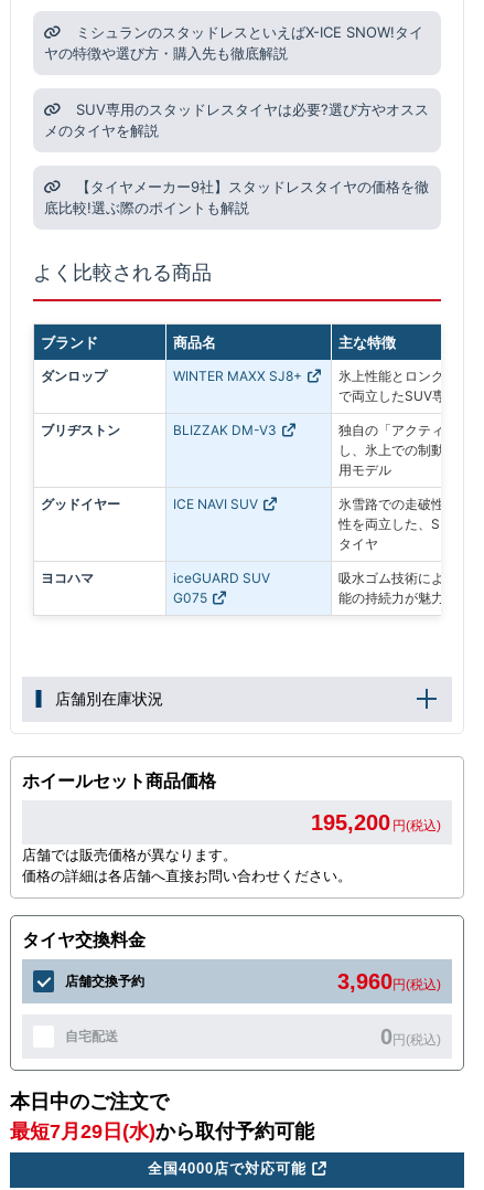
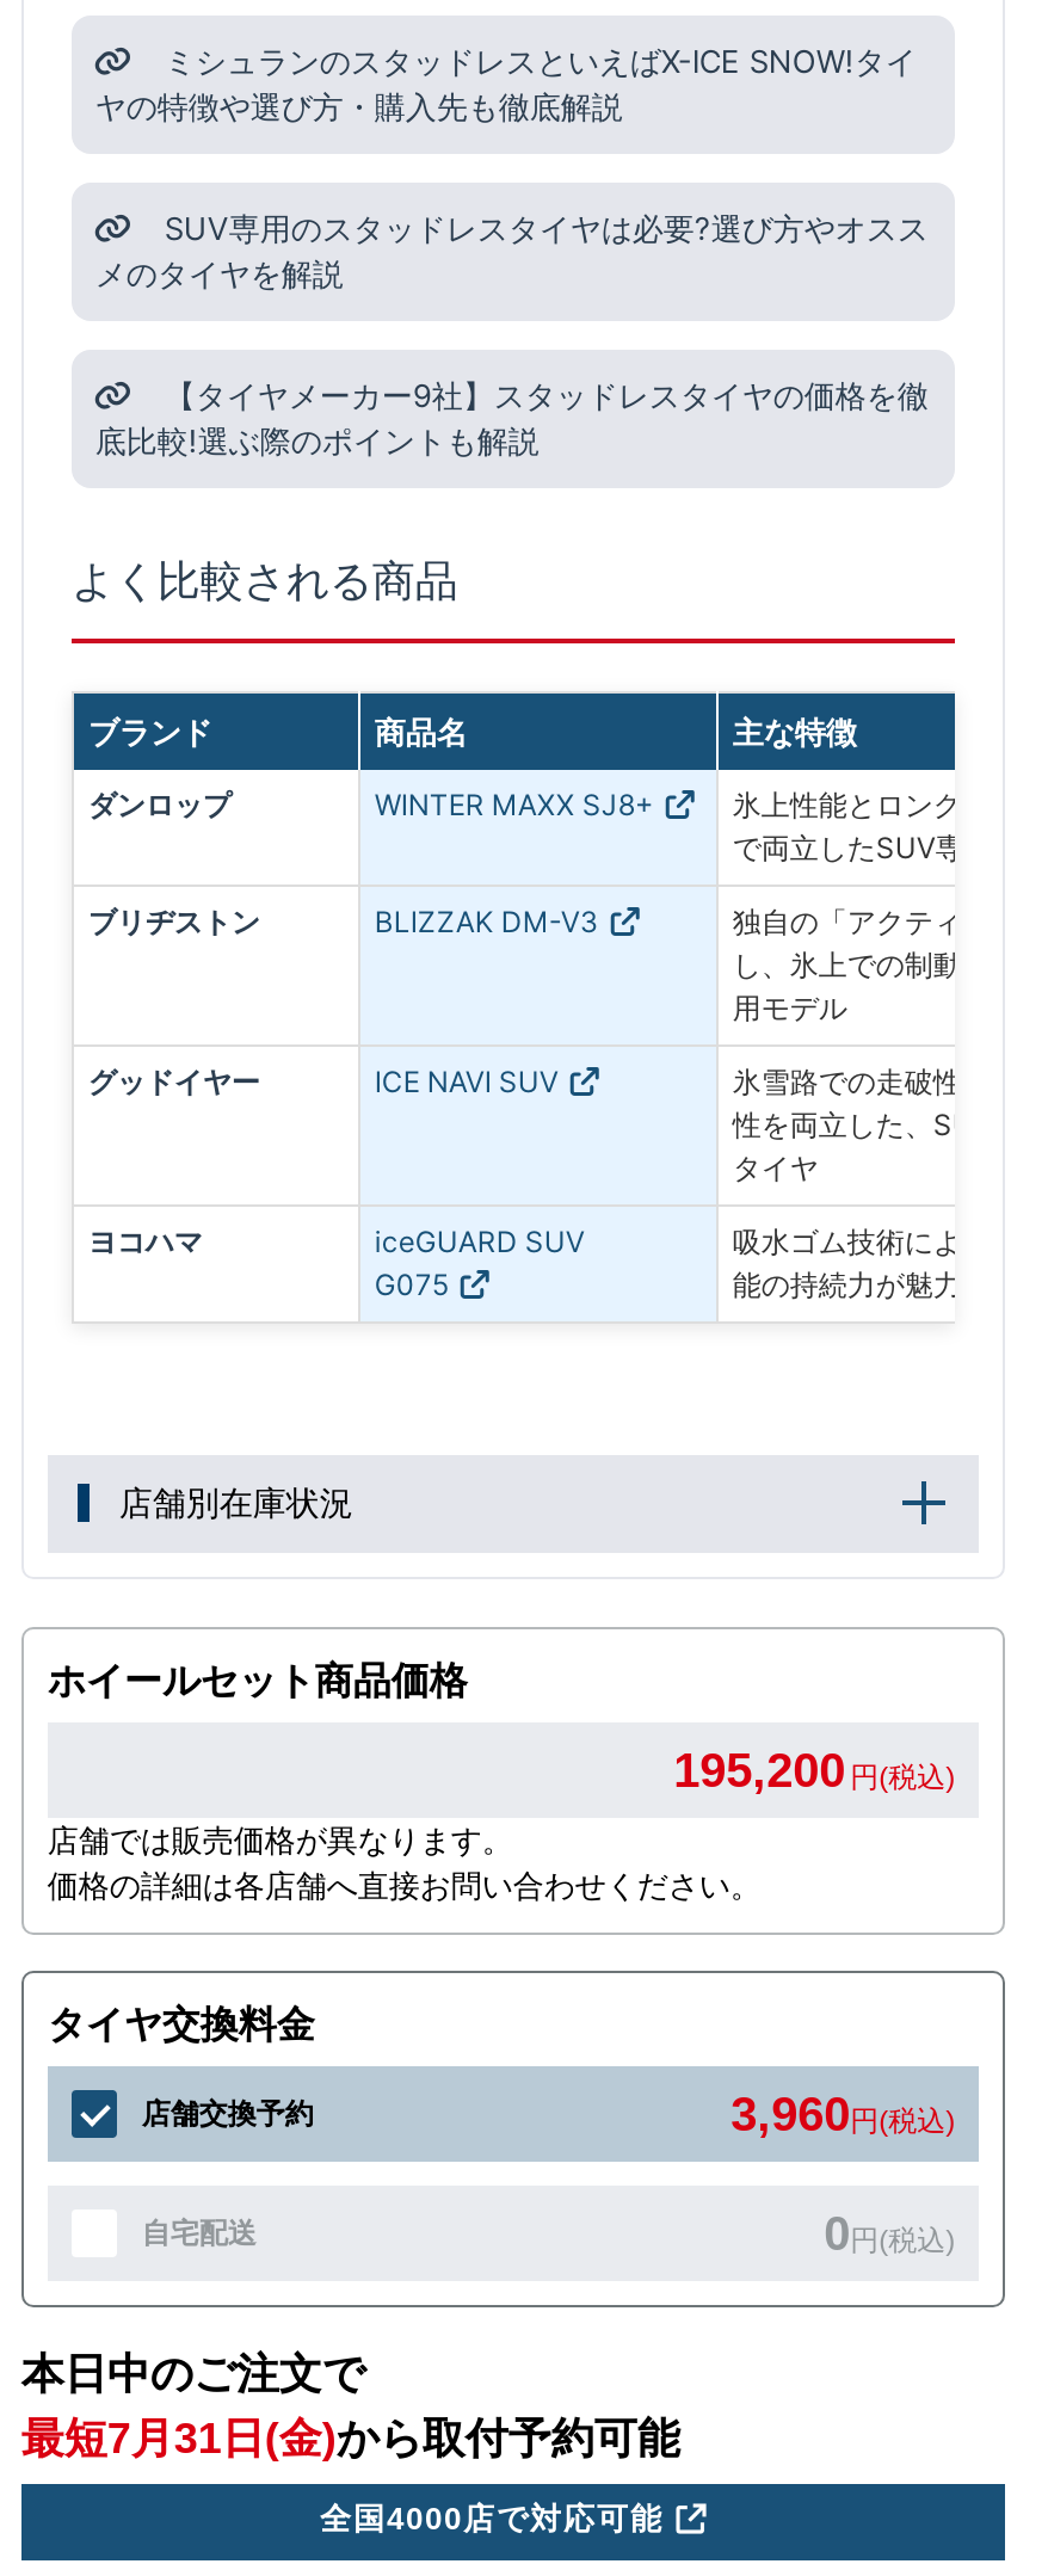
- 最短7月29日(水)から取付予約可能
+ 最短7月31日(金)から取付予約可能
